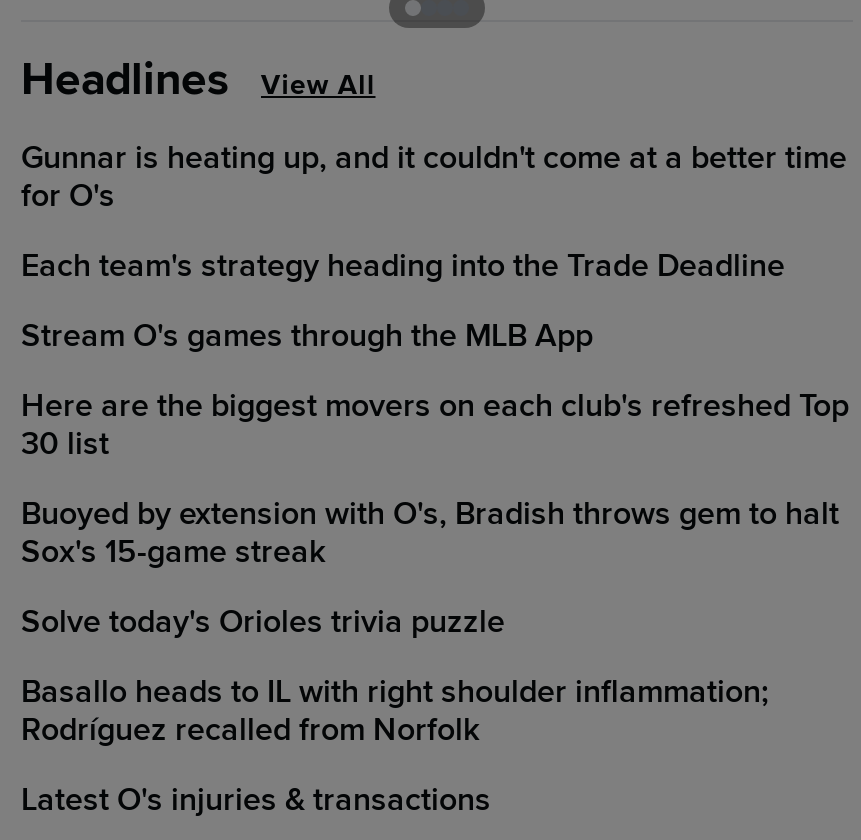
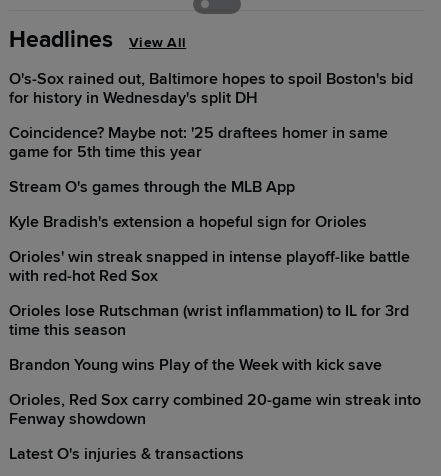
- Gunnar is heating up, and it couldn't come at a better time
- for O's
+ O's-Sox rained out, Baltimore hopes to spoil Boston's bid
+ for history in Wednesday's split DH

- Each team's strategy heading into the Trade Deadline
+ Coincidence? Maybe not: '25 draftees homer in same
+ game for 5th time this year

- Here are the biggest movers on each club's refreshed Top
- 30 list
- Buoyed by extension with O's, Bradish throws gem to halt
- Sox's 15-game streak
- Solve today's Orioles trivia puzzle
- Basallo heads to IL with right shoulder inflammation;
- Rodríguez recalled from Norfolk
+ Kyle Bradish's extension a hopeful sign for Orioles
+ Orioles' win streak snapped in intense playoff-like battle
+ with red-hot Red Sox
+ Orioles lose Rutschman (wrist inflammation) to IL for 3rd
+ time this season
+ Brandon Young wins Play of the Week with kick save
+ Orioles, Red Sox carry combined 20-game win streak into
+ Fenway showdown
